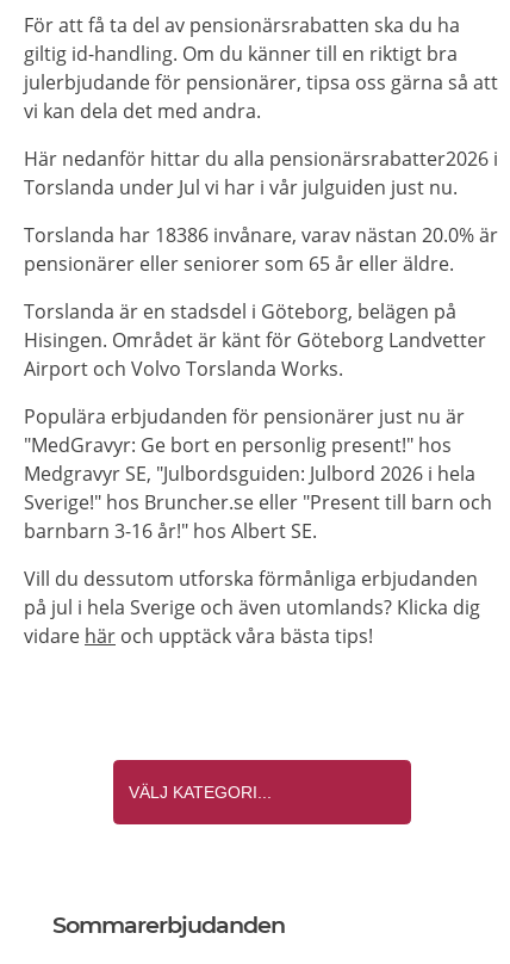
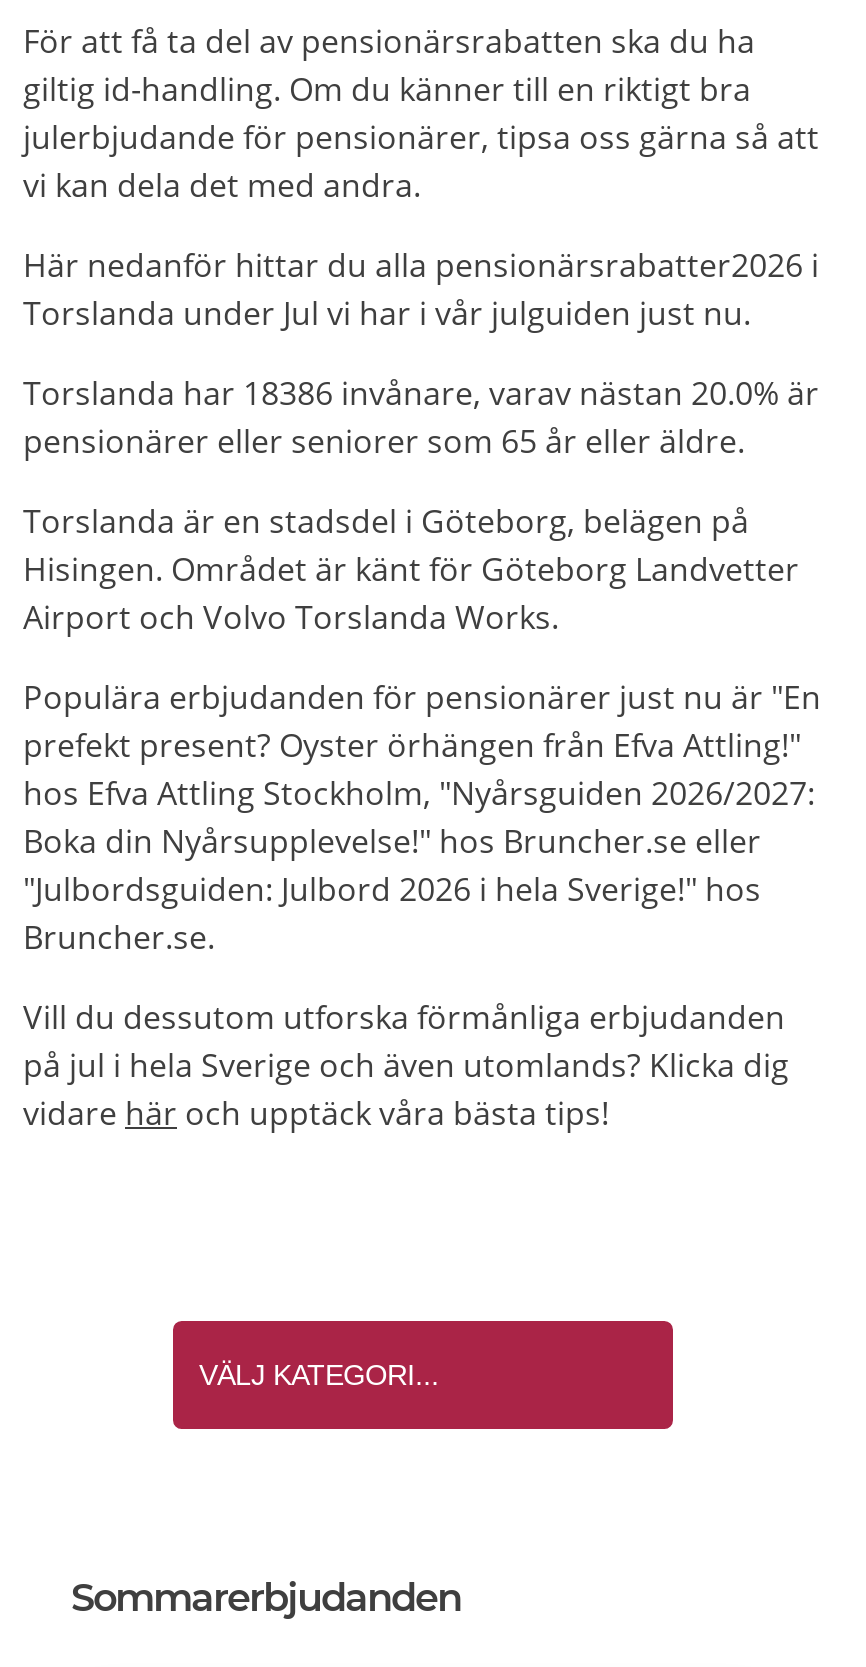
- Populära erbjudanden för pensionärer just nu är
- "MedGravyr: Ge bort en personlig present!" hos
- Medgravyr SE, "Julbordsguiden: Julbord 2026 i hela
- Sverige!" hos Bruncher.se eller "Present till barn och
- barnbarn 3-16 år!" hos Albert SE.
+ Populära erbjudanden för pensionärer just nu är "En
+ prefekt present? Oyster örhängen från Efva Attling!"
+ hos Efva Attling Stockholm, "Nyårsguiden 2026/2027:
+ Boka din Nyårsupplevelse!" hos Bruncher.se eller
+ "Julbordsguiden: Julbord 2026 i hela Sverige!" hos
+ Bruncher.se.
